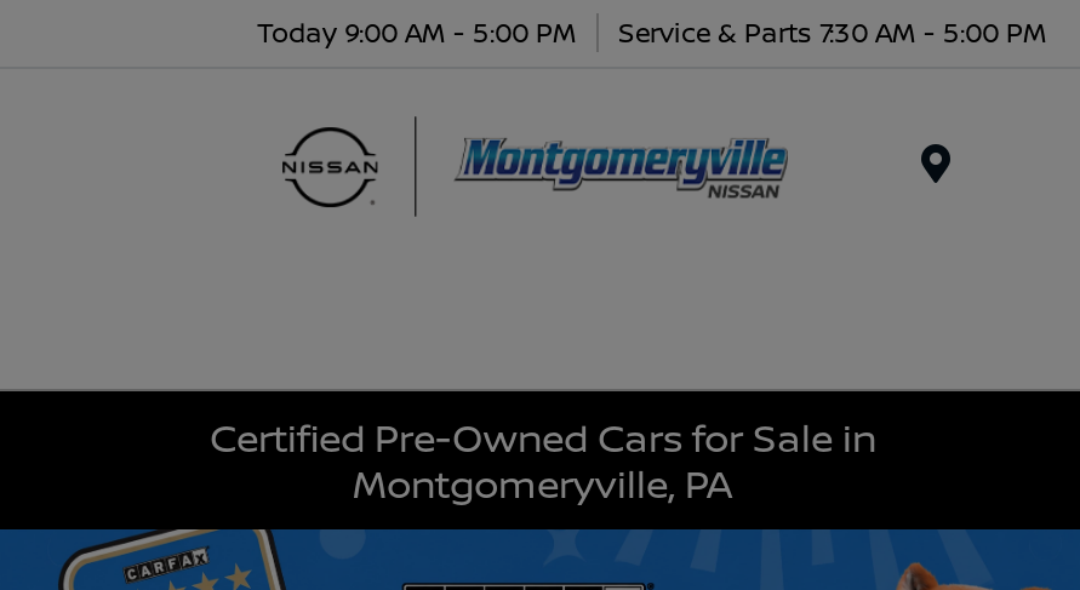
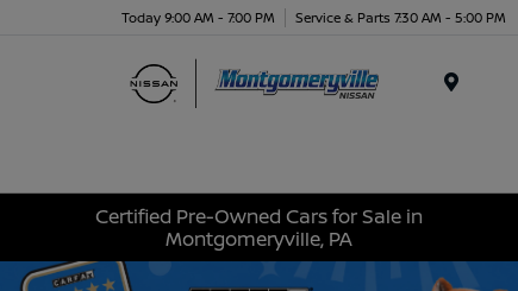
- Today 9:00 AM - 5:00 PM Service & Parts 7:30 AM - 5:00 PM
+ Today 9:00 AM - 7:00 PM Service & Parts 7:30 AM - 5:00 PM
